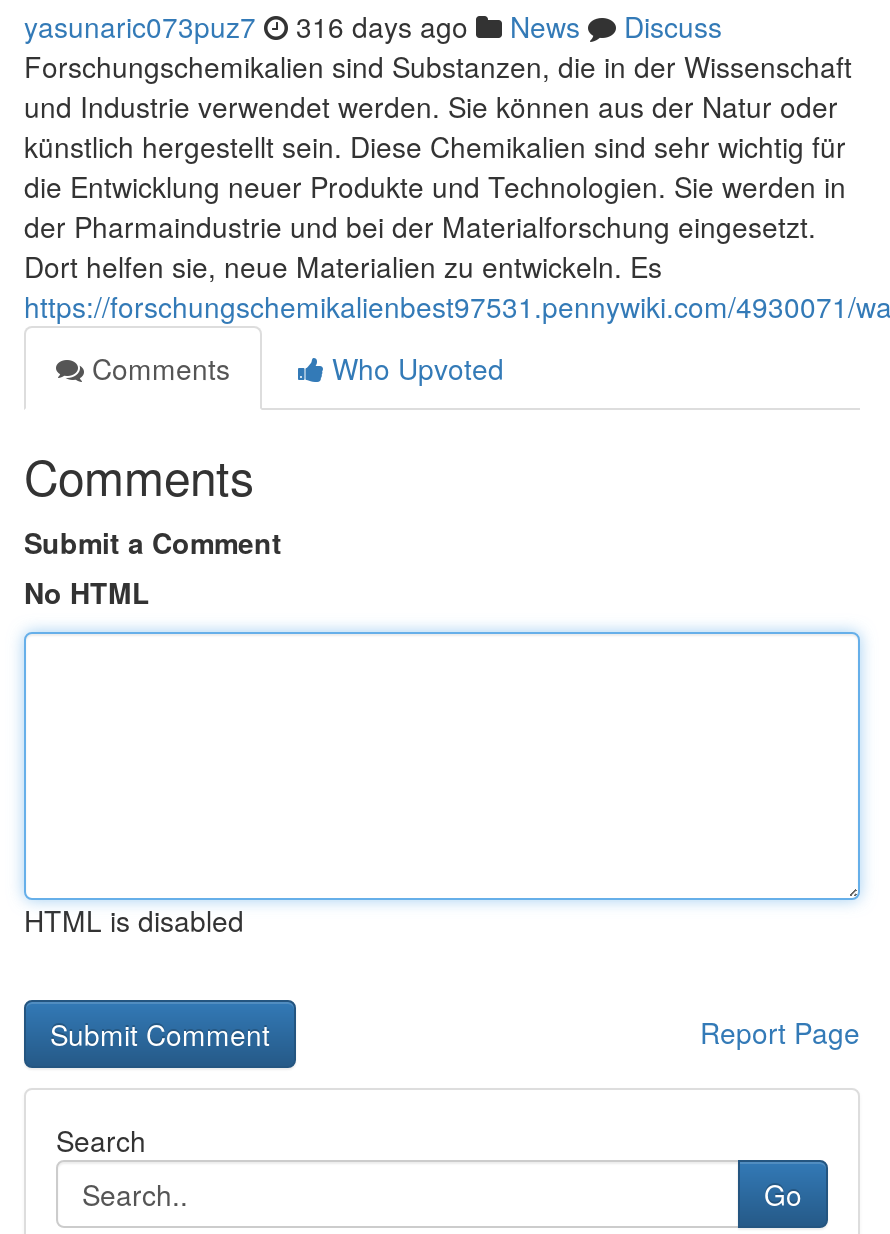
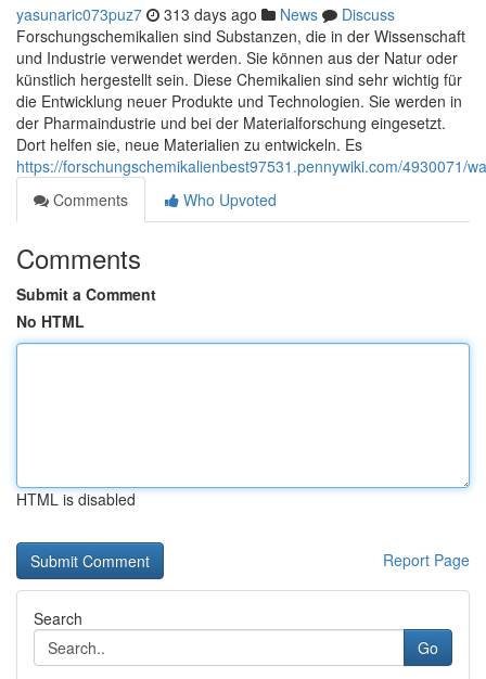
- yasunaric073puz7 316 days ago News Discuss
+ yasunaric073puz7 313 days ago News Discuss
